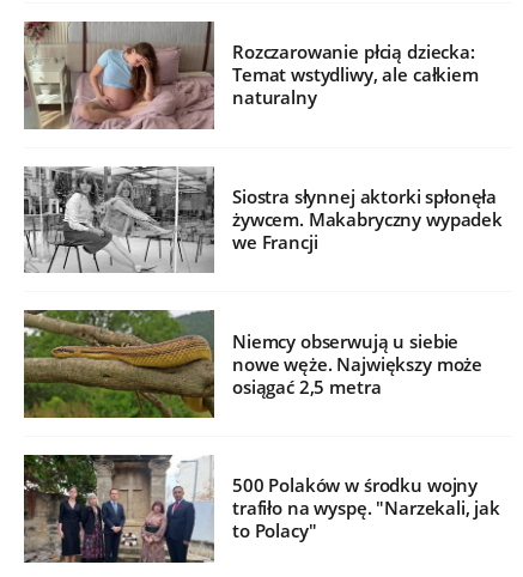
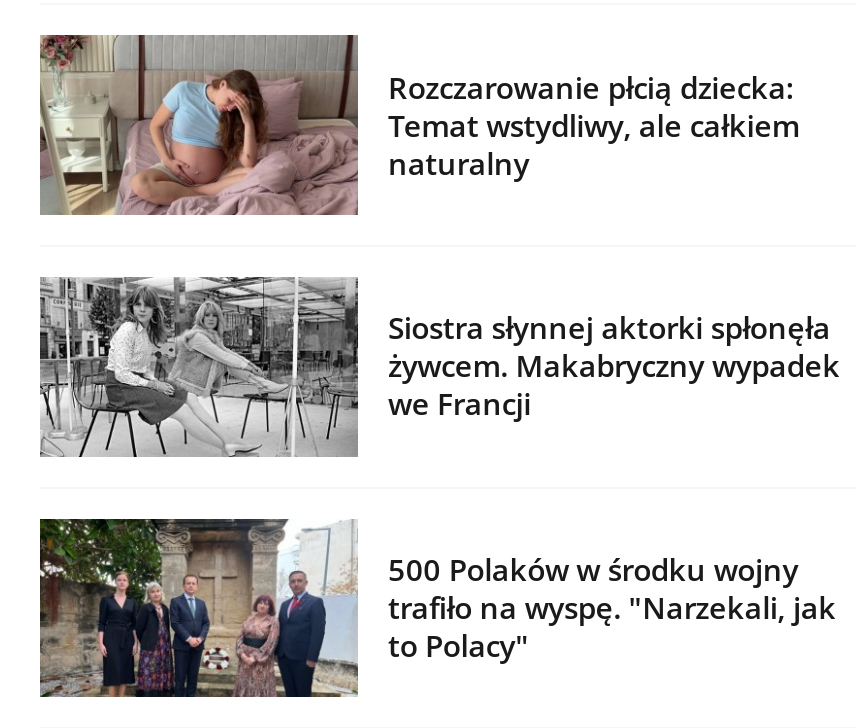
- [image]
- Niemcy obserwują u siebie
- nowe węże. Największy może
- osiągać 2,5 metra
